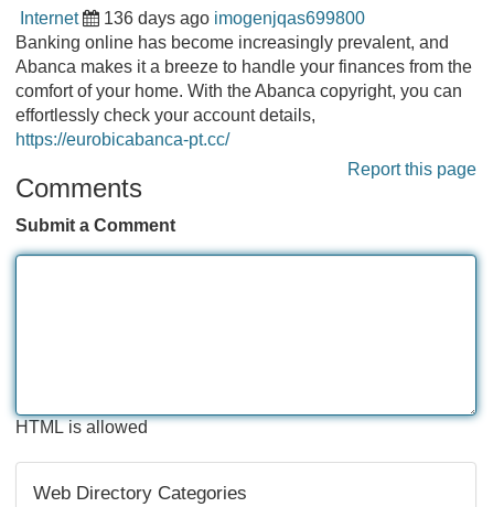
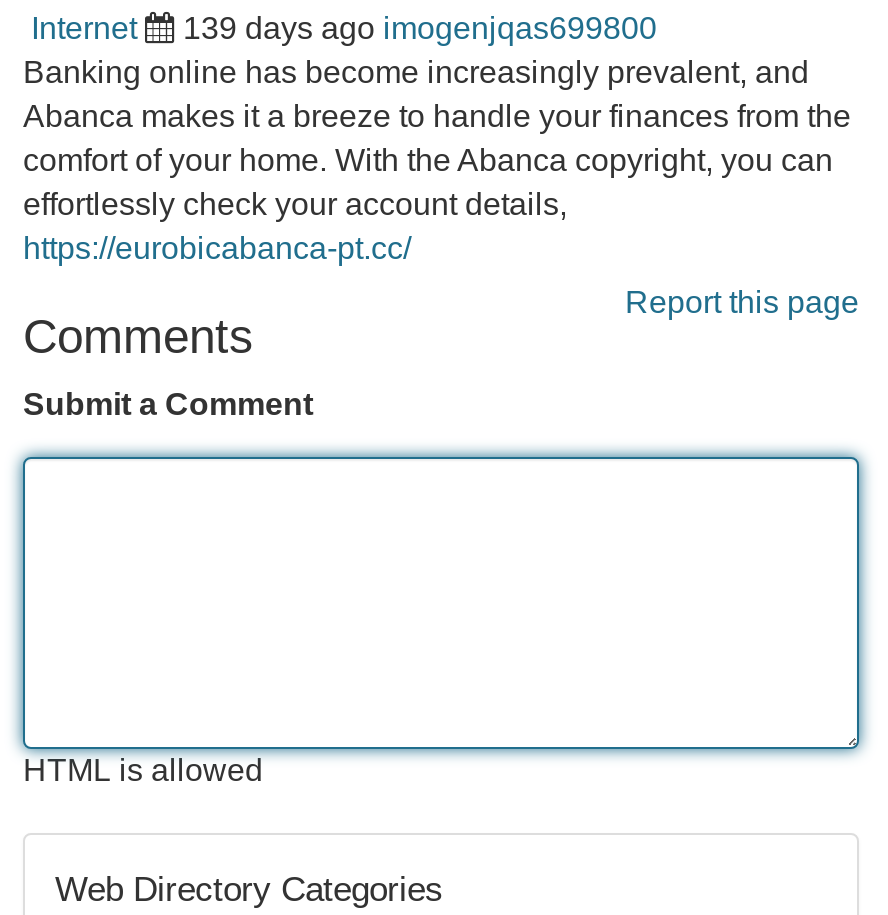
- 136 days ago imogenjqas699800
+ 139 days ago imogenjqas699800
